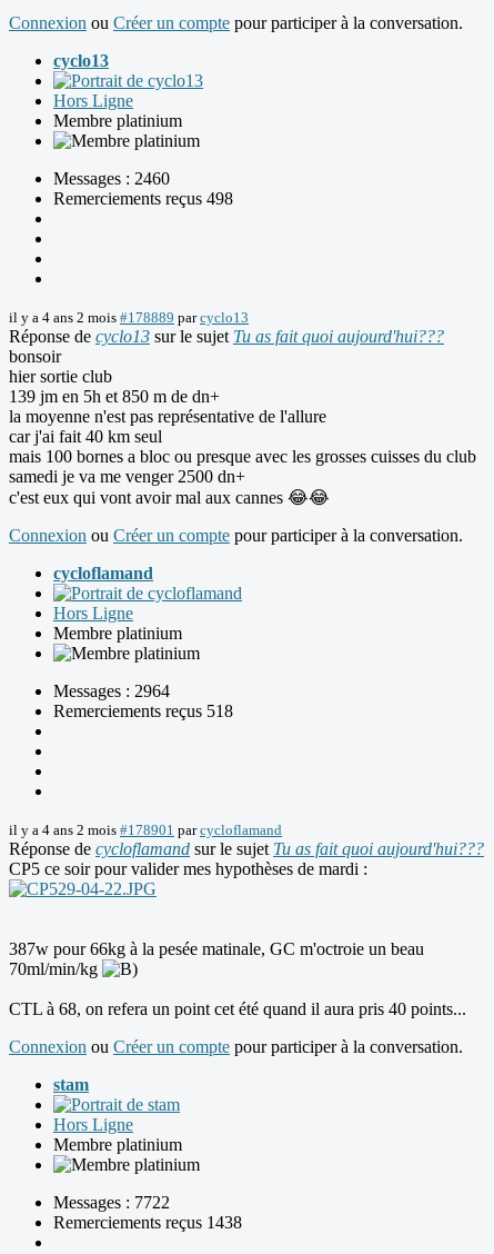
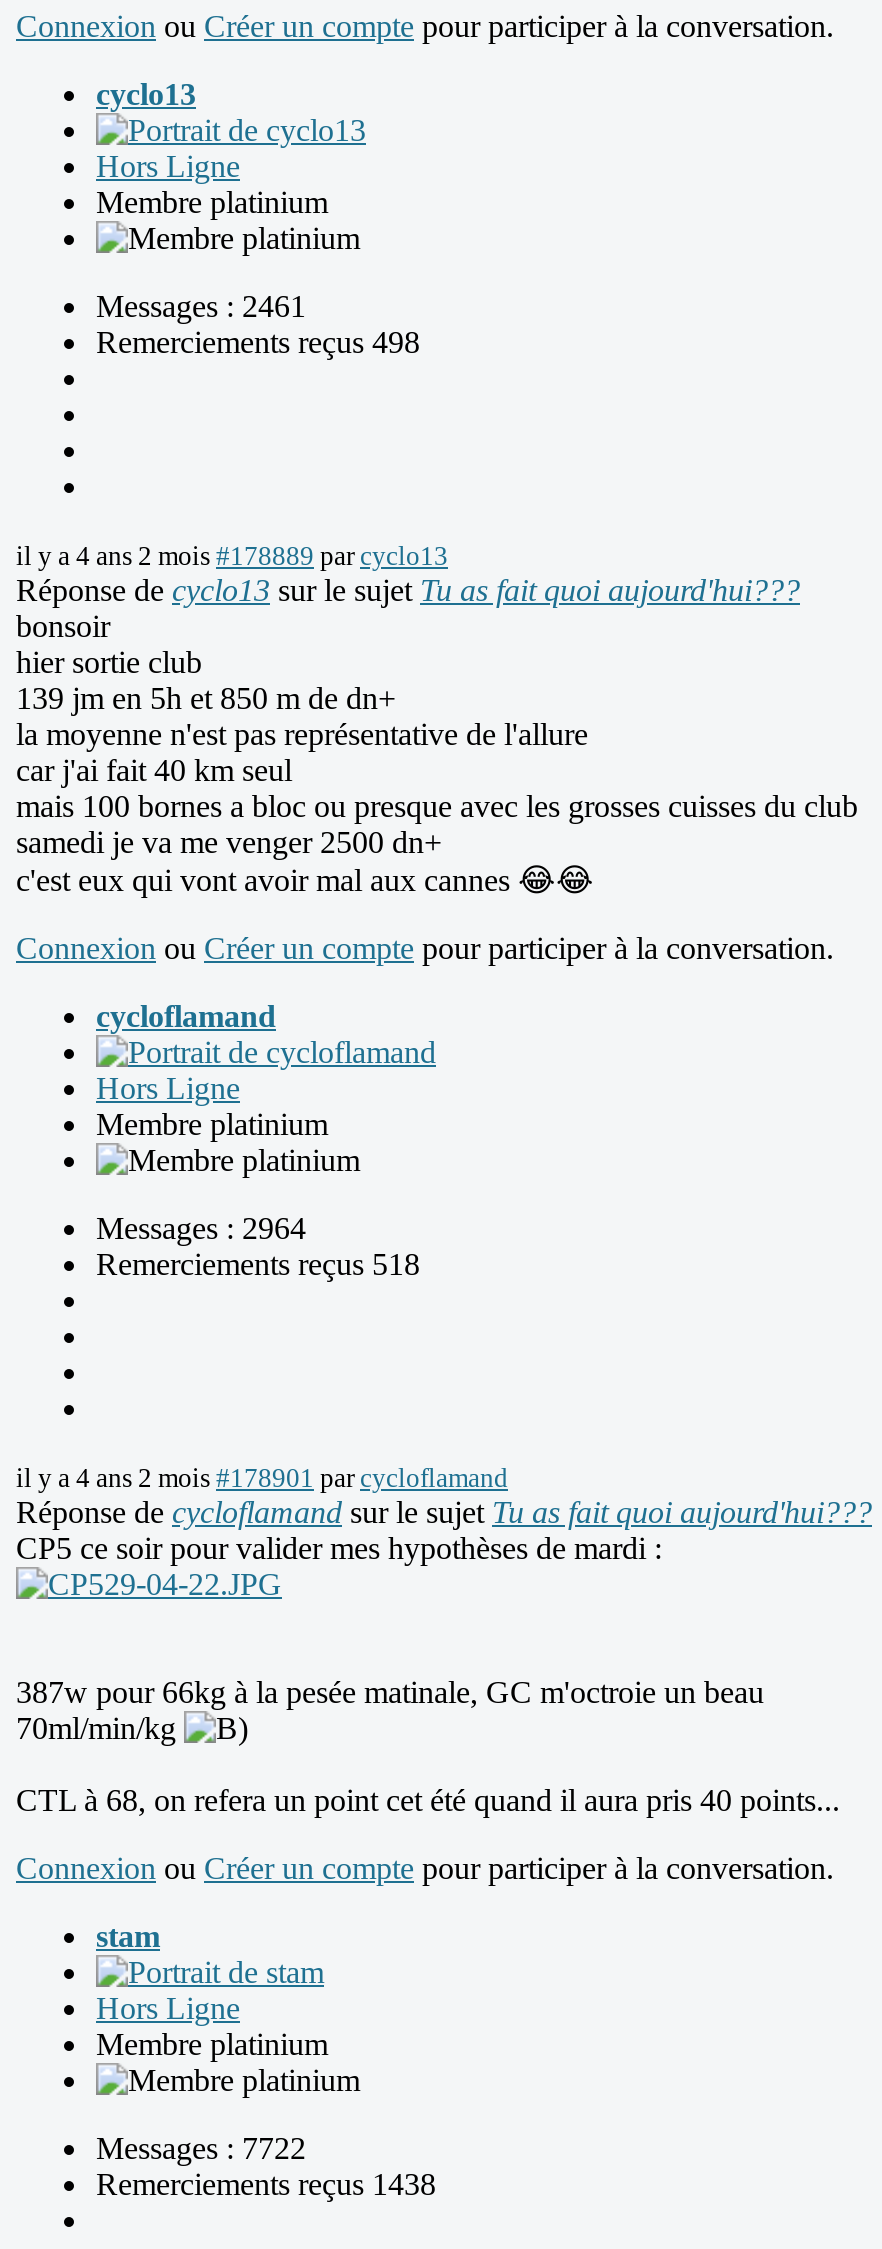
- Messages : 2460
+ Messages : 2461
